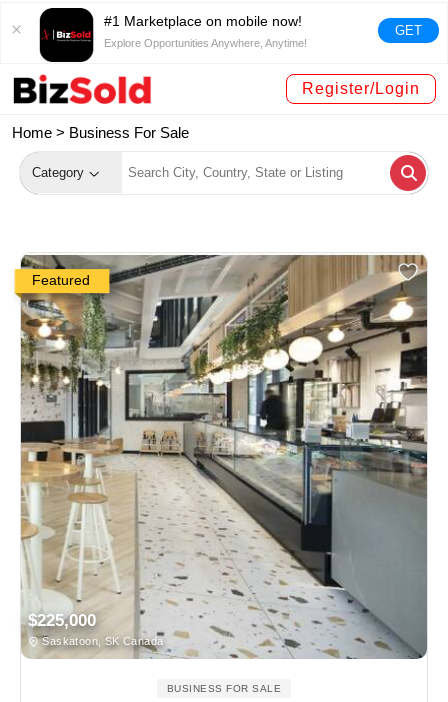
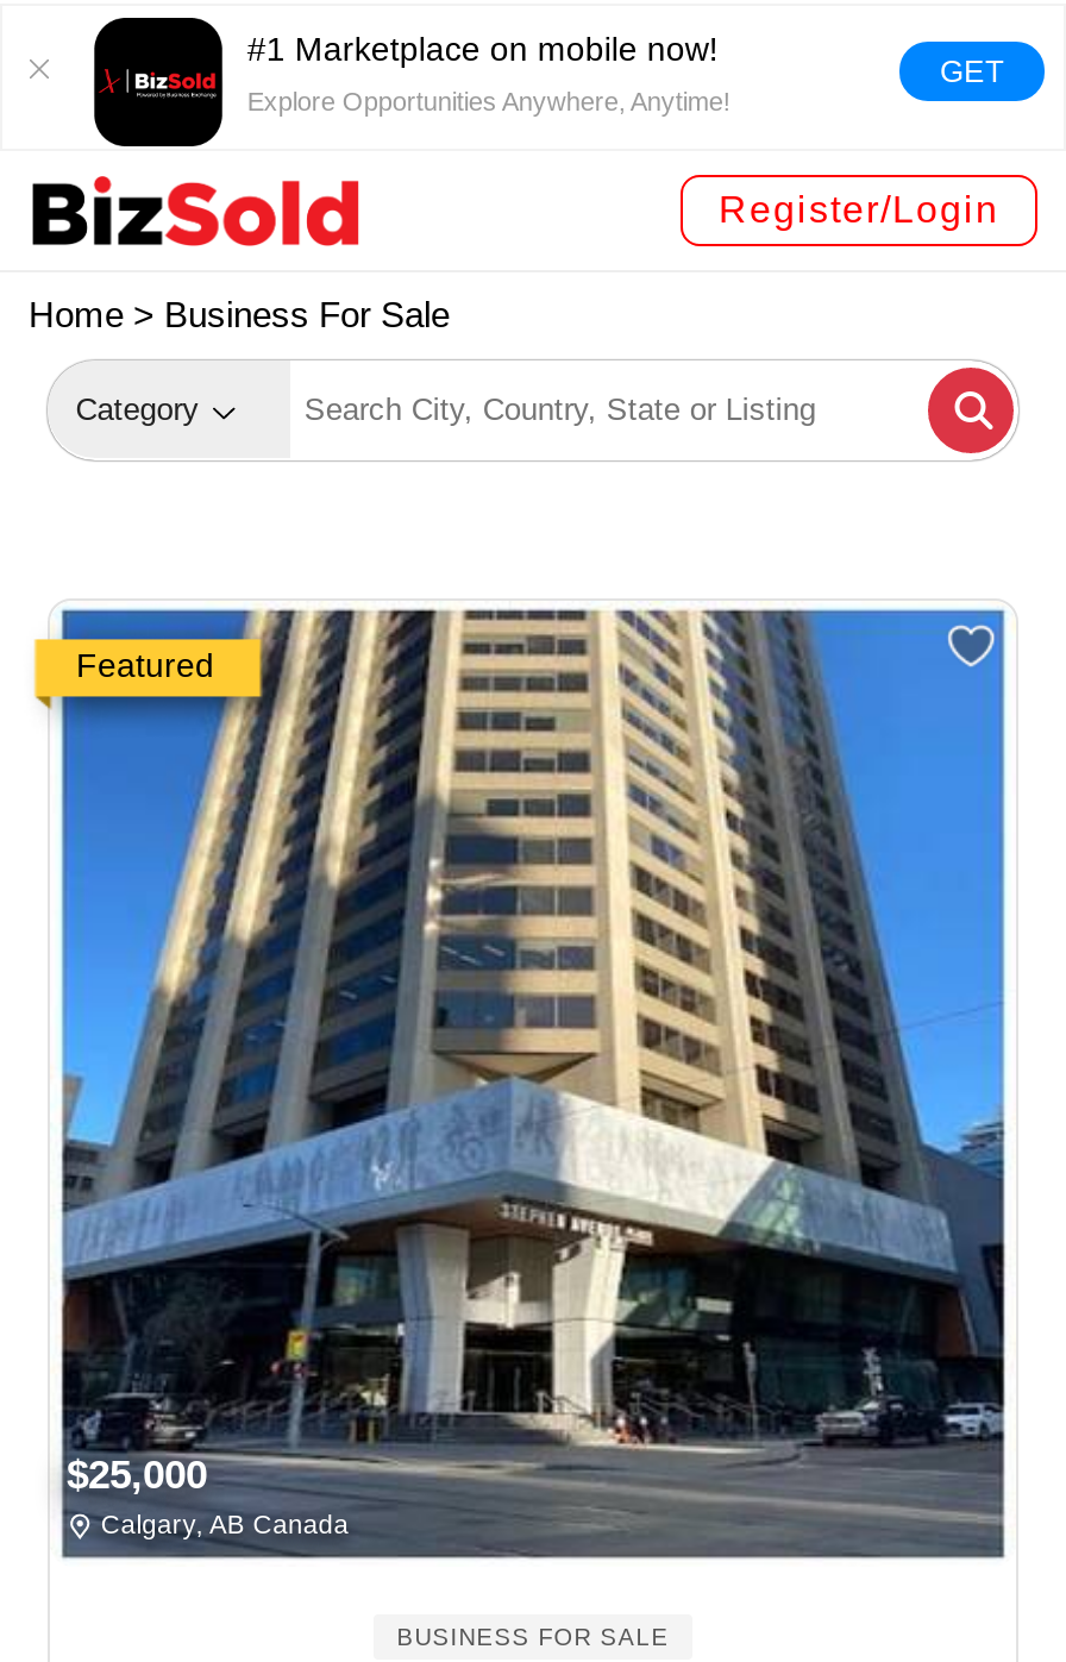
- [image]
- $225,000
+ [image]
+ $25,000

- Saskatoon, SK Canada
+ Calgary, AB Canada
